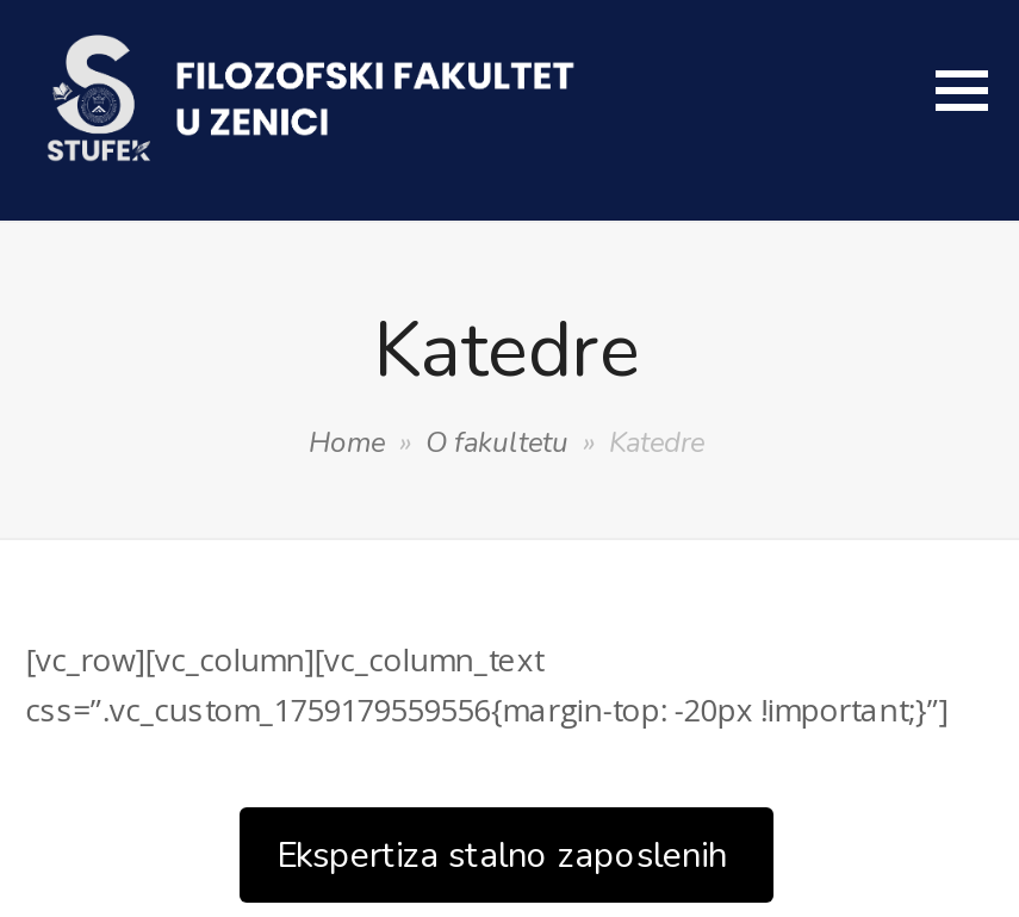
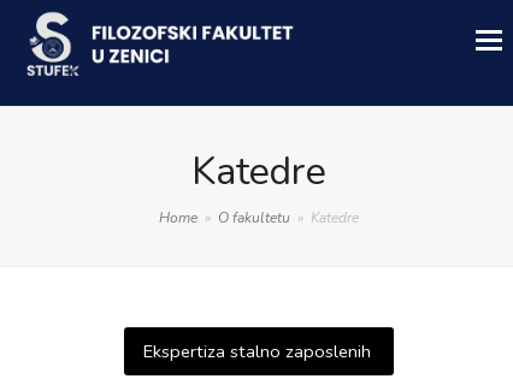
- [vc_row][vc_column][vc_column_text
- css=”.vc_custom_1759179559556{margin-top: -20px !important;}”]
